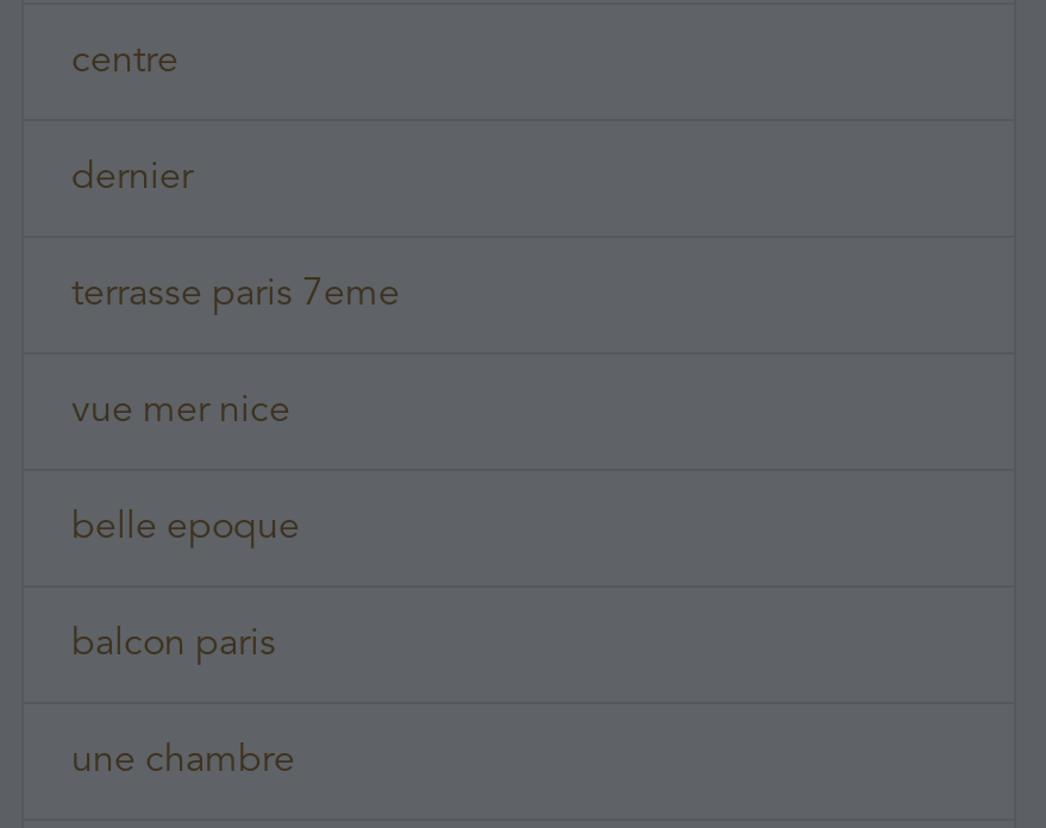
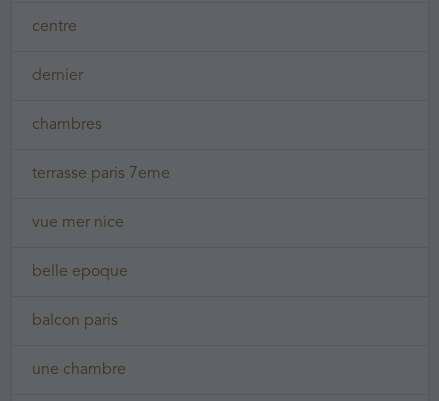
+ chambres
